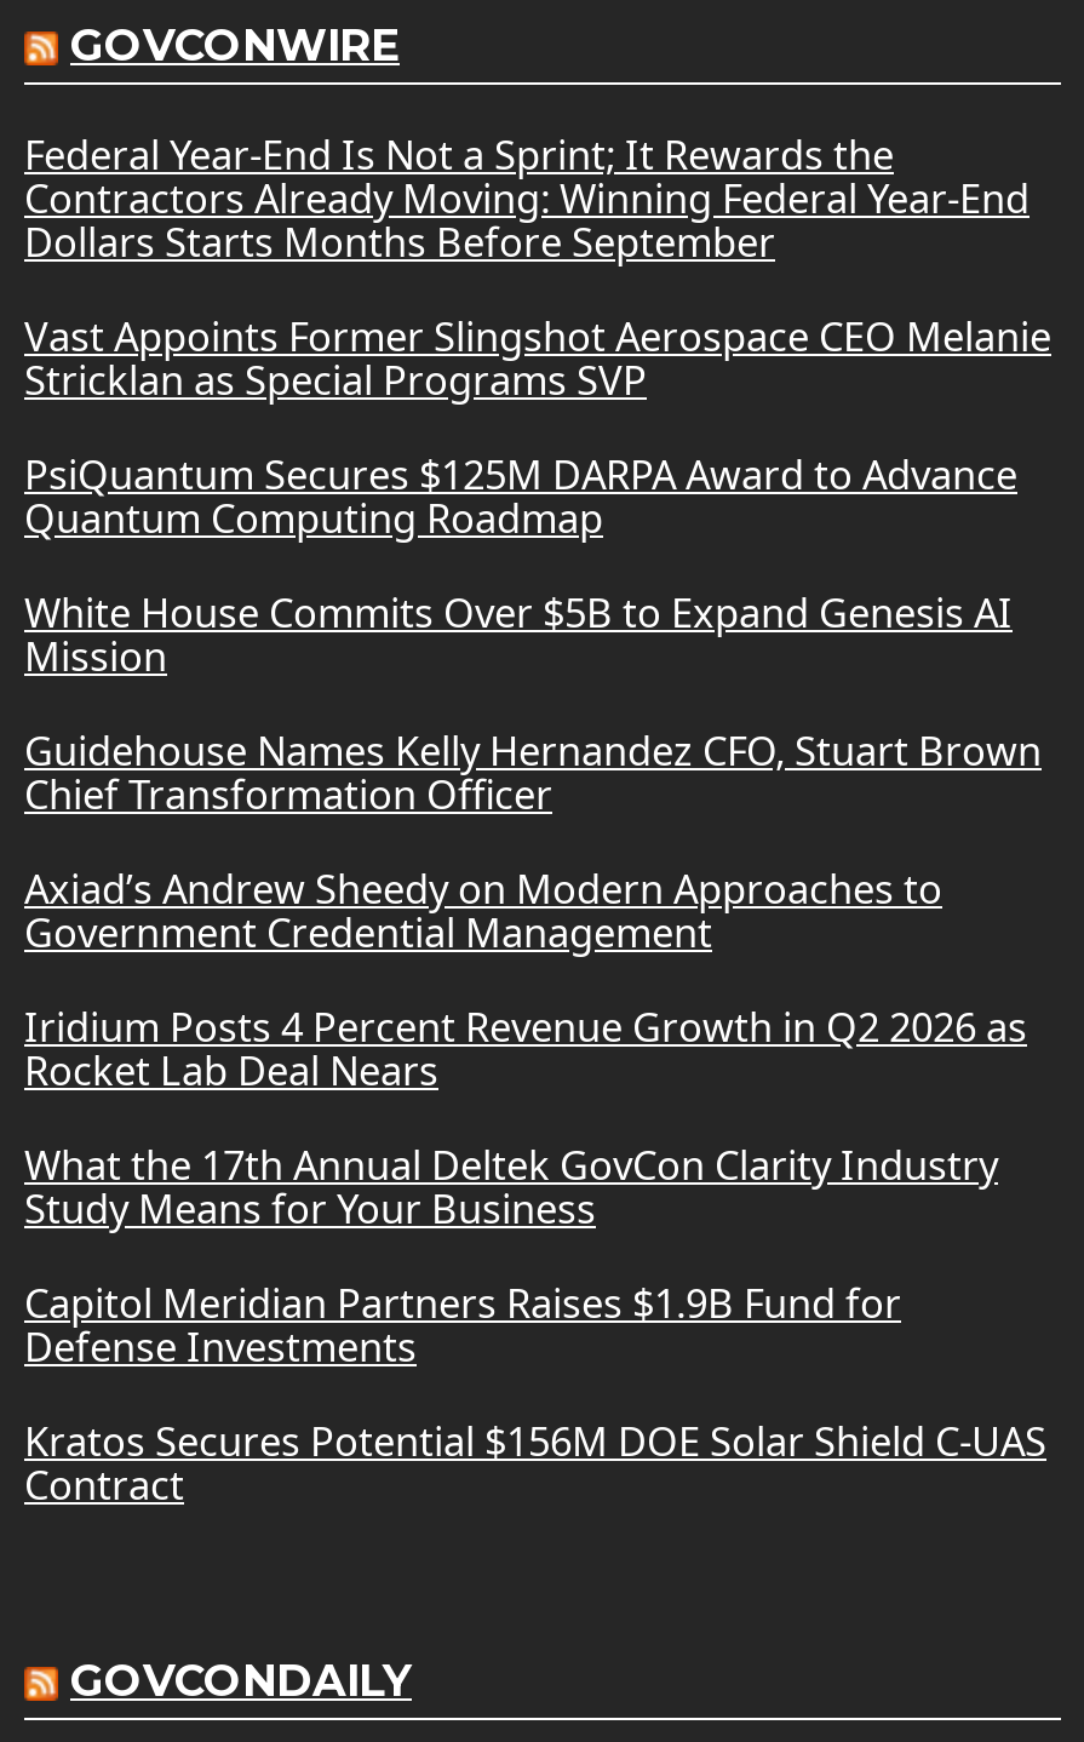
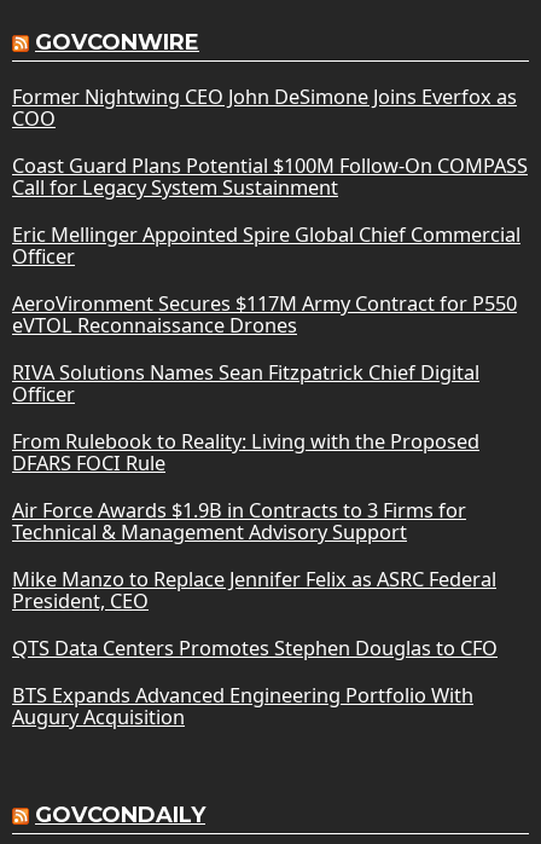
- Federal Year-End Is Not a Sprint; It Rewards the
- Contractors Already Moving: Winning Federal Year-End
- Dollars Starts Months Before September
+ Former Nightwing CEO John DeSimone Joins Everfox as
+ COO

- Vast Appoints Former Slingshot Aerospace CEO Melanie
- Stricklan as Special Programs SVP
+ Coast Guard Plans Potential $100M Follow-On COMPASS
+ Call for Legacy System Sustainment

- PsiQuantum Secures $125M DARPA Award to Advance
- Quantum Computing Roadmap
+ Eric Mellinger Appointed Spire Global Chief Commercial
+ Officer

- White House Commits Over $5B to Expand Genesis AI
- Mission
+ AeroVironment Secures $117M Army Contract for P550
+ eVTOL Reconnaissance Drones

- Guidehouse Names Kelly Hernandez CFO, Stuart Brown
- Chief Transformation Officer
+ RIVA Solutions Names Sean Fitzpatrick Chief Digital
+ Officer

- Axiad’s Andrew Sheedy on Modern Approaches to
- Government Credential Management
+ From Rulebook to Reality: Living with the Proposed
+ DFARS FOCI Rule

- Iridium Posts 4 Percent Revenue Growth in Q2 2026 as
- Rocket Lab Deal Nears
+ Air Force Awards $1.9B in Contracts to 3 Firms for
+ Technical & Management Advisory Support

- What the 17th Annual Deltek GovCon Clarity Industry
- Study Means for Your Business
+ Mike Manzo to Replace Jennifer Felix as ASRC Federal
+ President, CEO

- Capitol Meridian Partners Raises $1.9B Fund for
- Defense Investments
+ QTS Data Centers Promotes Stephen Douglas to CFO

- Kratos Secures Potential $156M DOE Solar Shield C-UAS
- Contract
+ BTS Expands Advanced Engineering Portfolio With
+ Augury Acquisition
